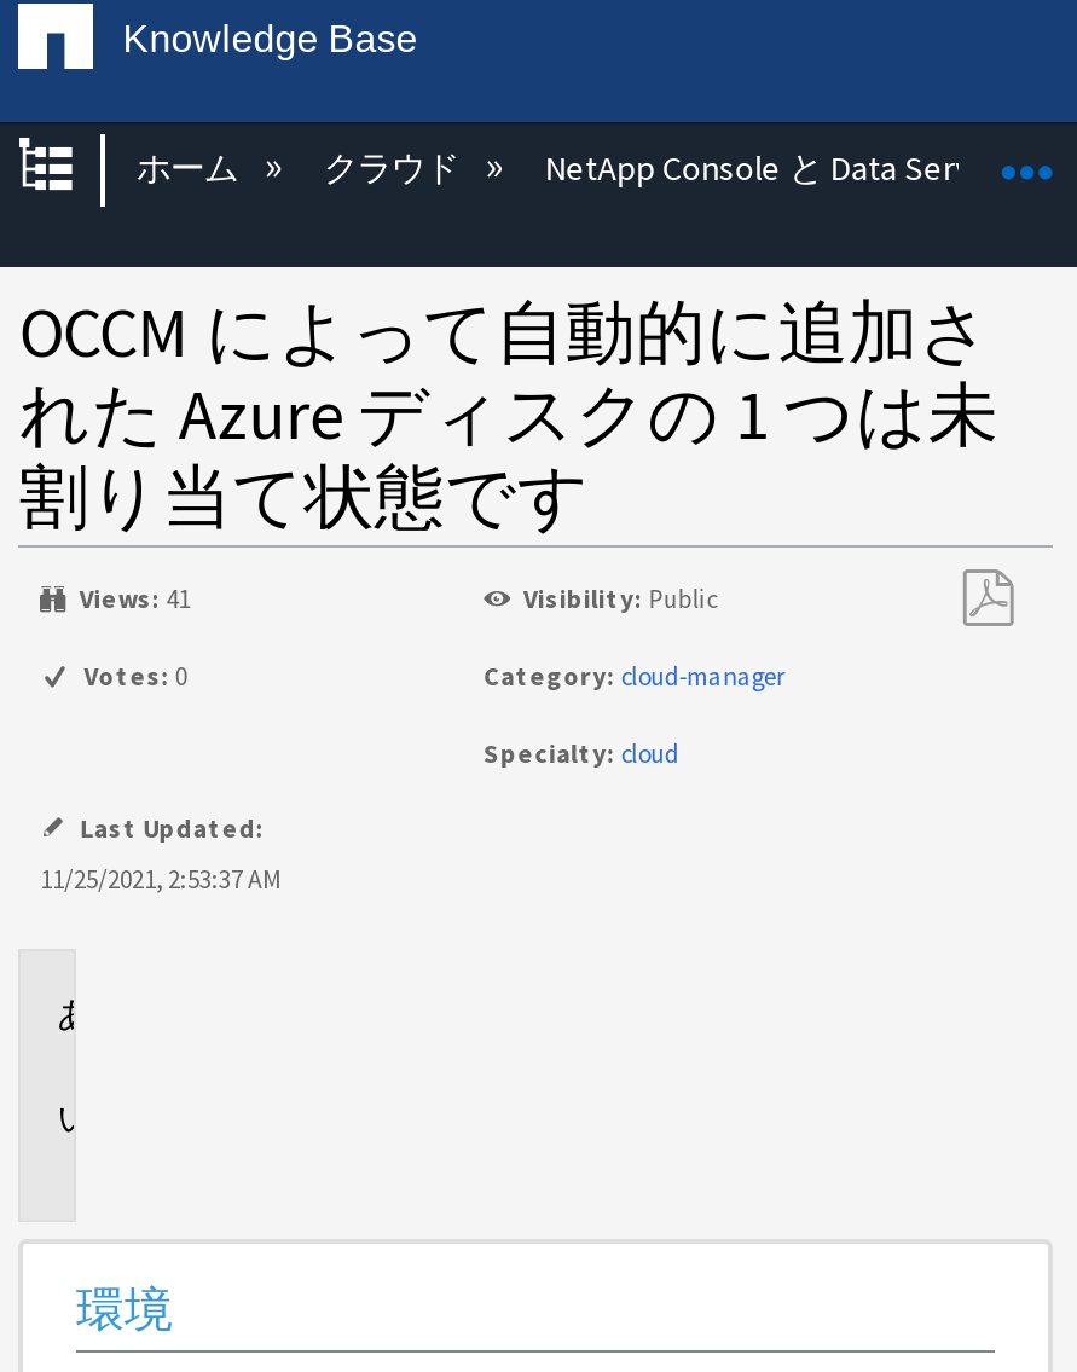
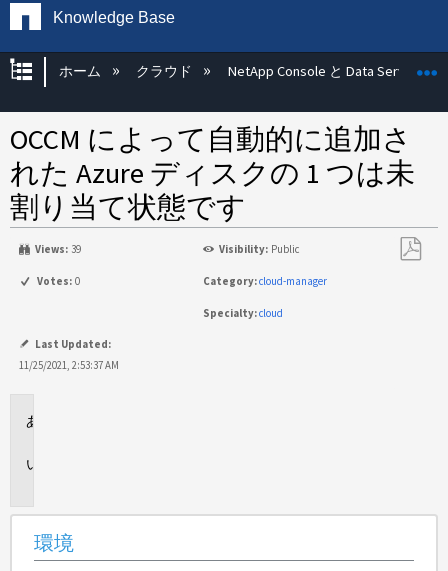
- Views: 41
+ Views: 39
